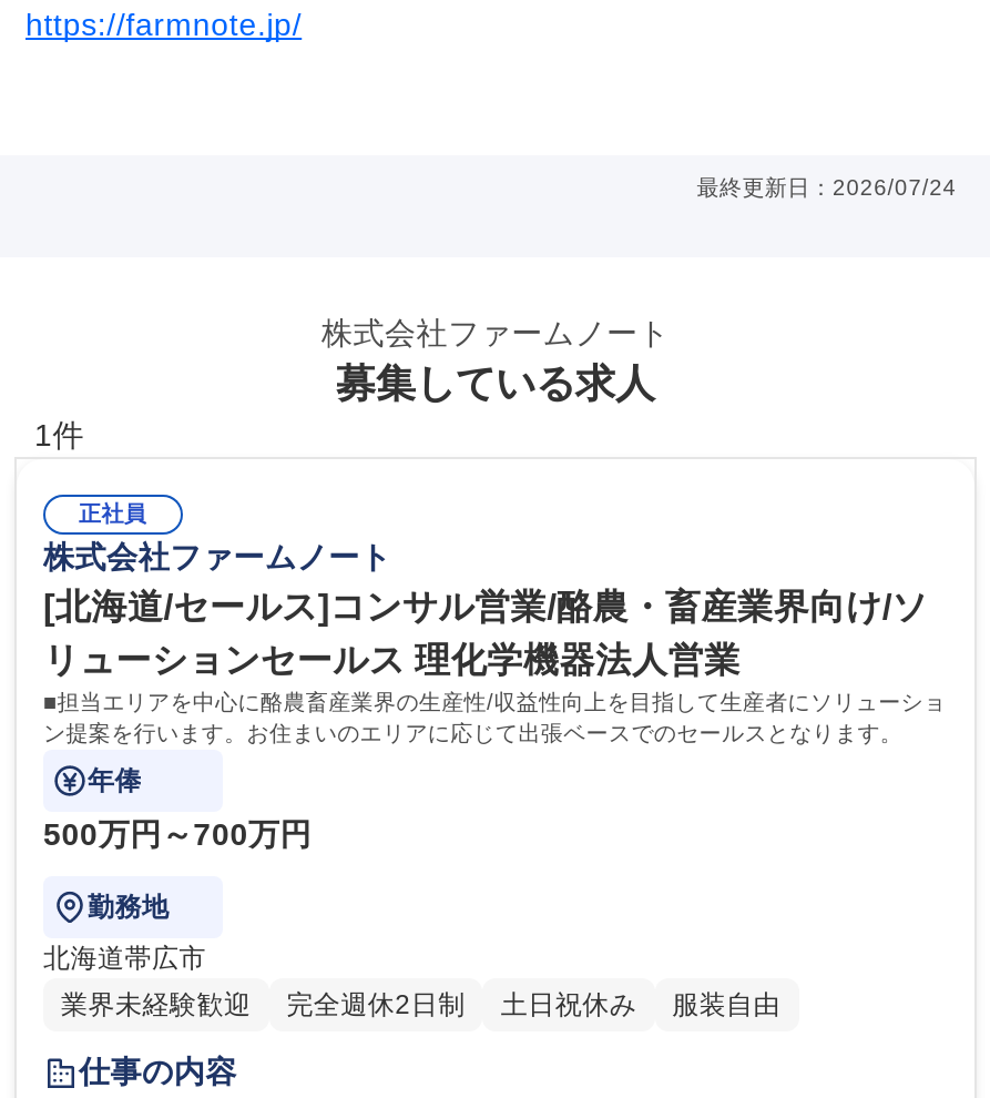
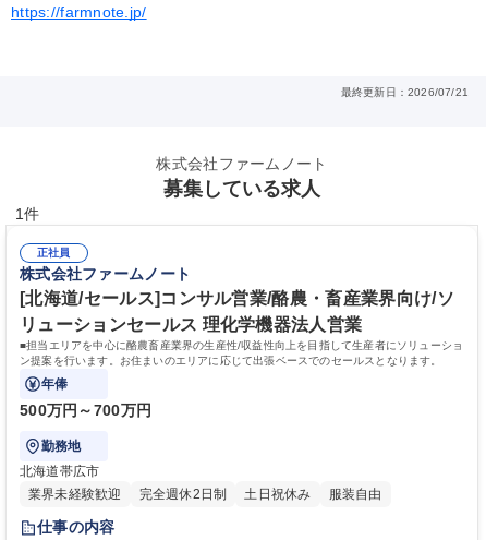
- 最終更新日：2026/07/24
+ 最終更新日：2026/07/21
